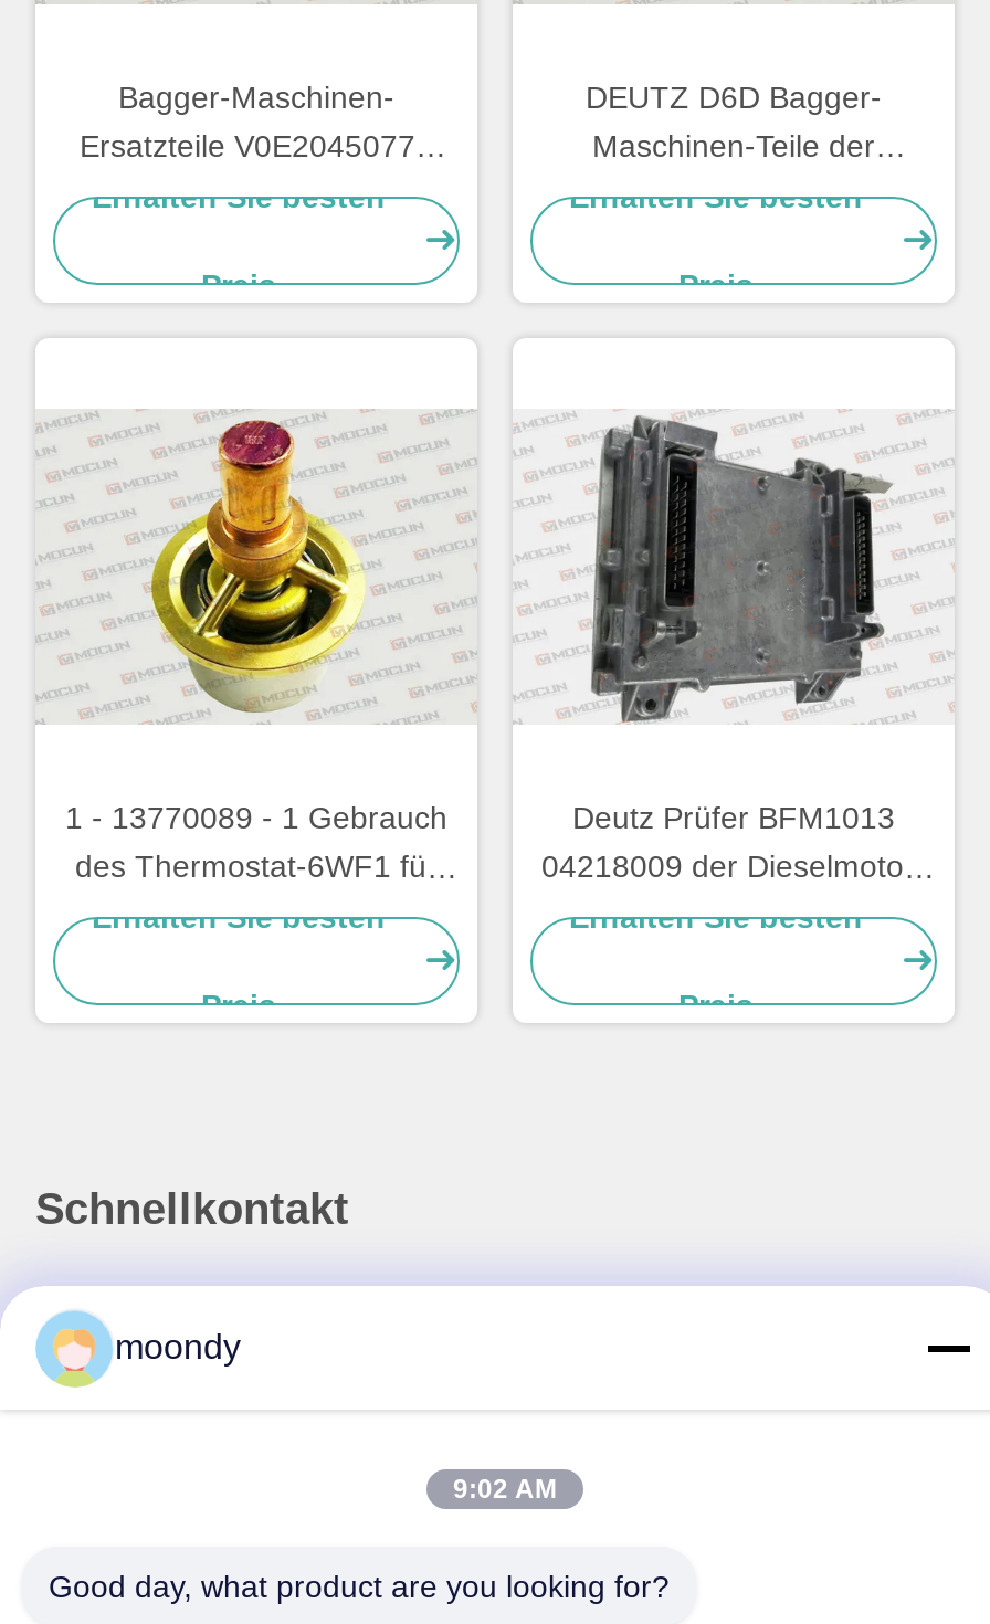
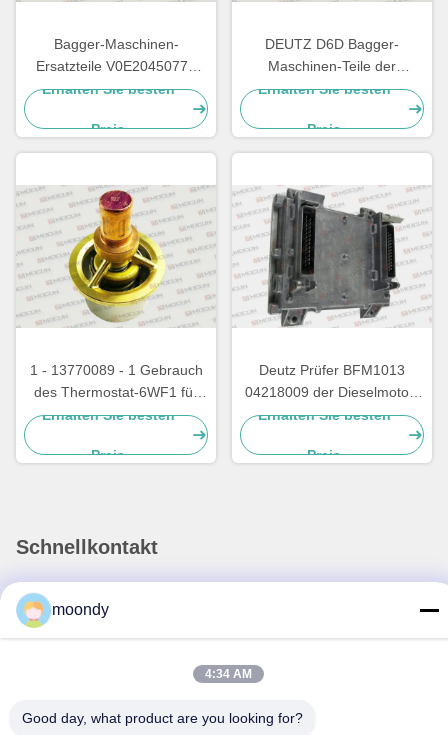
- 9:02 AM
+ 4:34 AM
